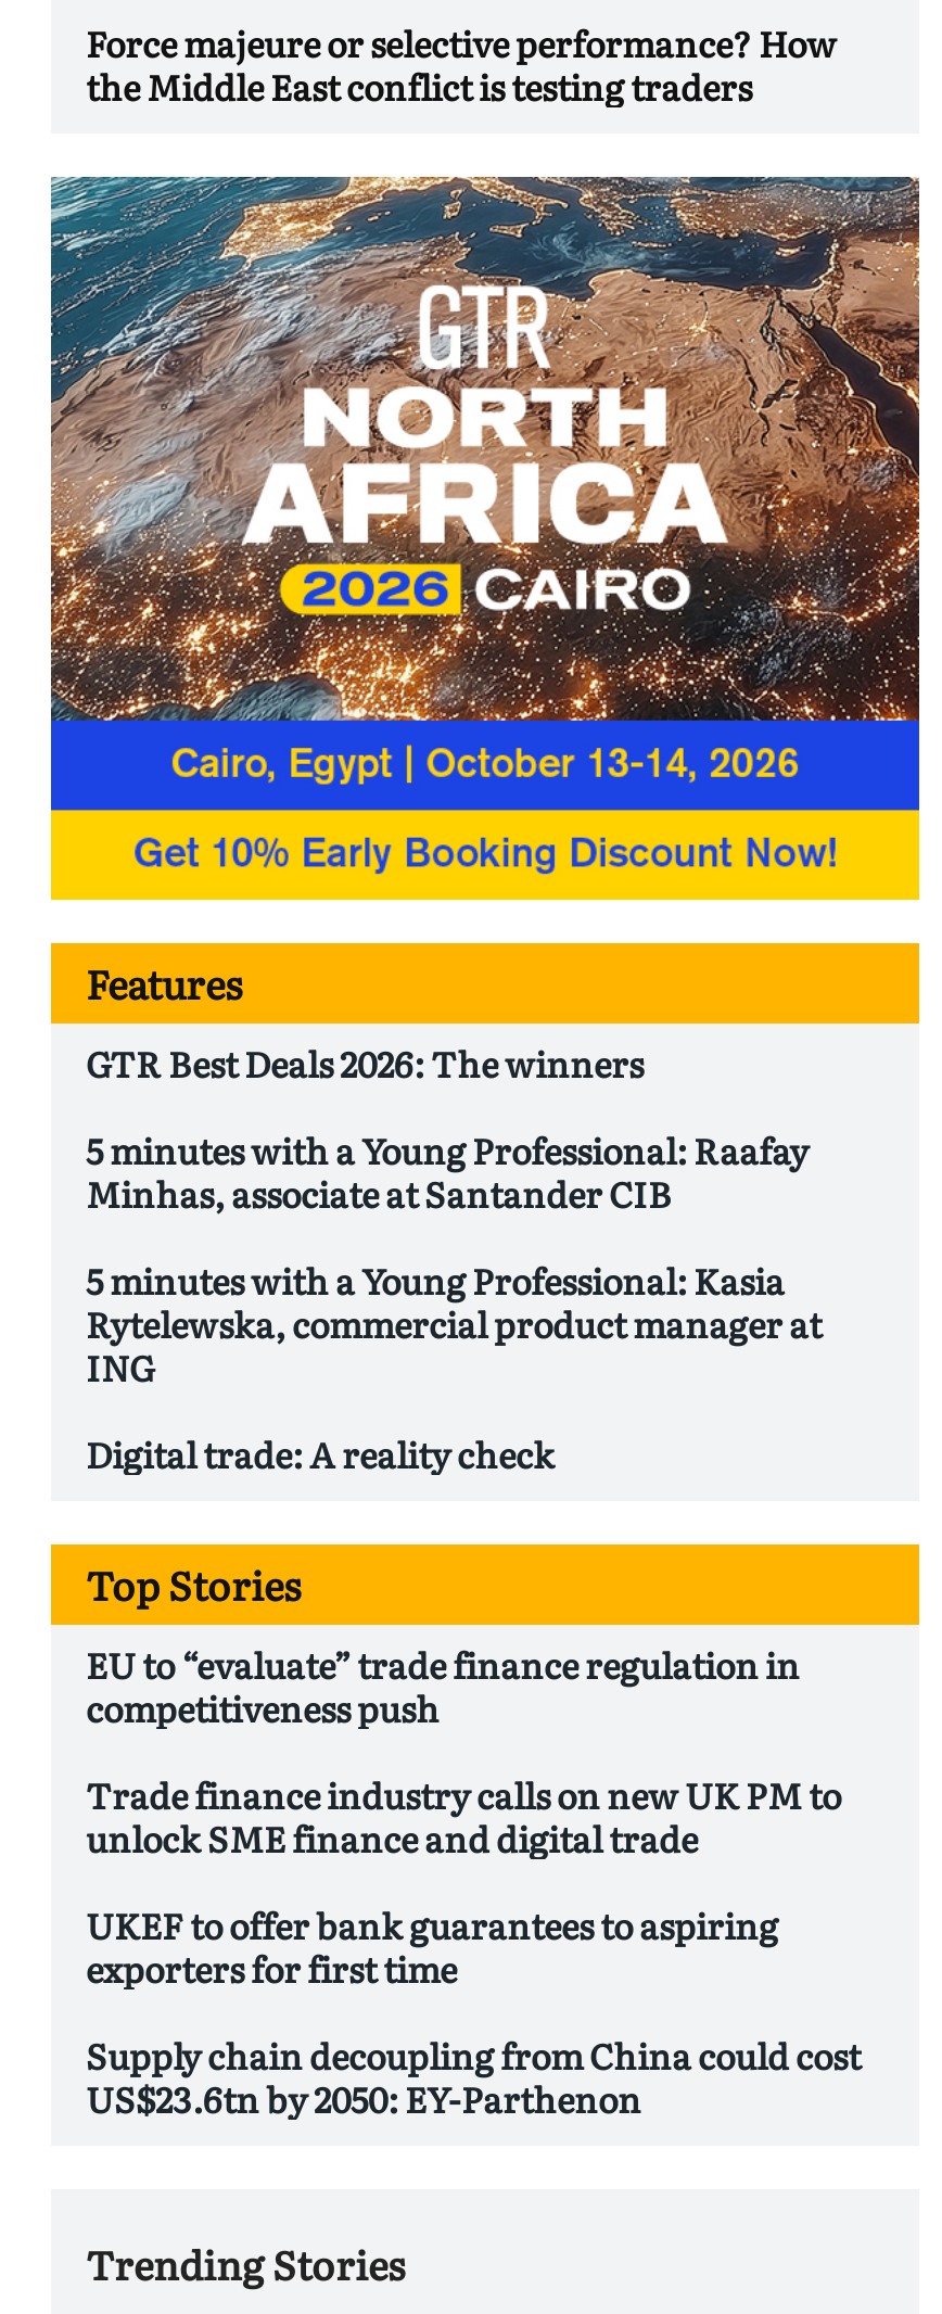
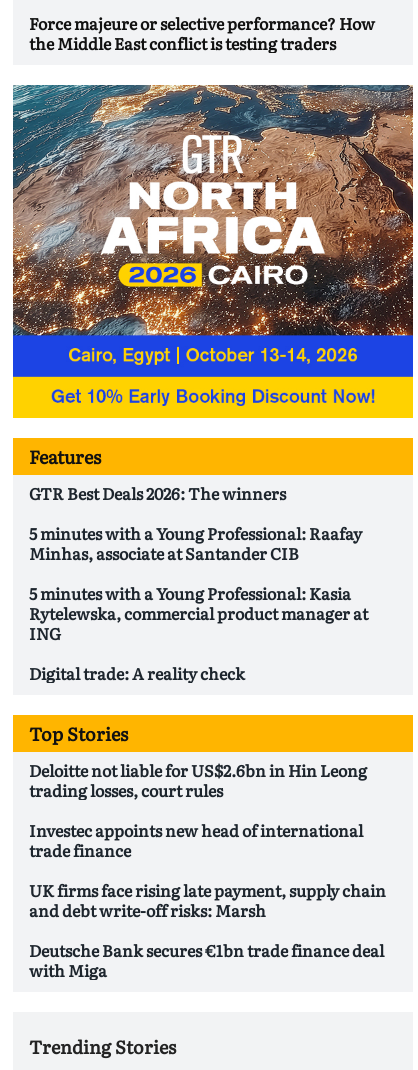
- EU to “evaluate” trade finance regulation in
- competitiveness push
+ Deloitte not liable for US$2.6bn in Hin Leong
+ trading losses, court rules

- Trade finance industry calls on new UK PM to
- unlock SME finance and digital trade
+ Investec appoints new head of international
+ trade finance

- UKEF to offer bank guarantees to aspiring
- exporters for first time
+ UK firms face rising late payment, supply chain
+ and debt write-off risks: Marsh

- Supply chain decoupling from China could cost
- US$23.6tn by 2050: EY-Parthenon
+ Deutsche Bank secures €1bn trade finance deal
+ with Miga
